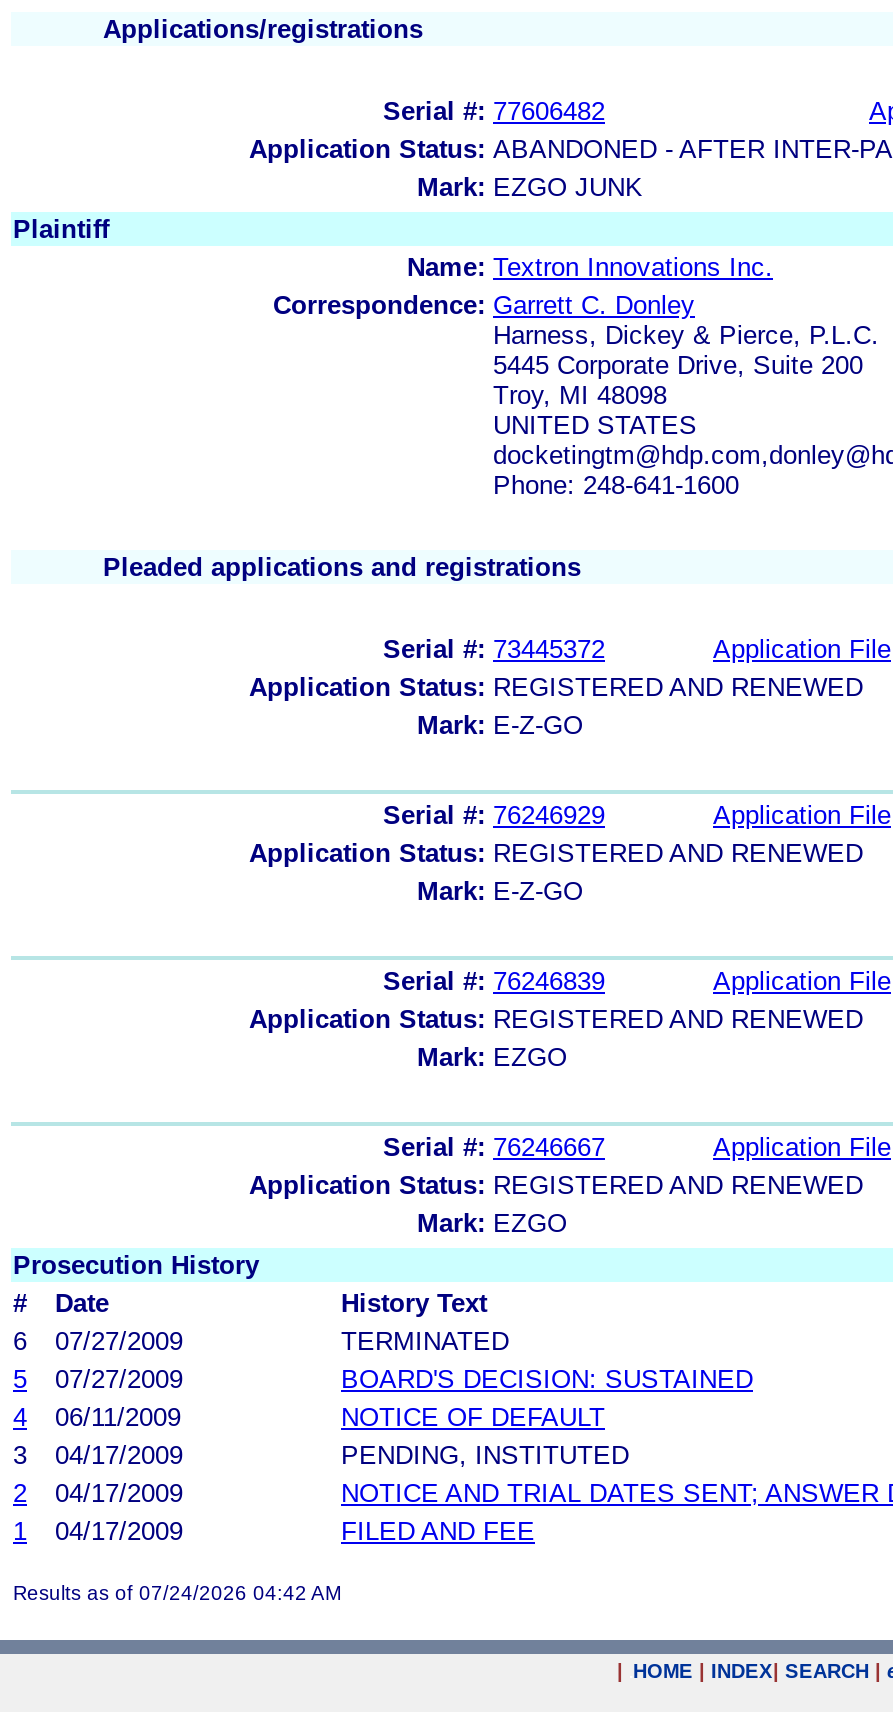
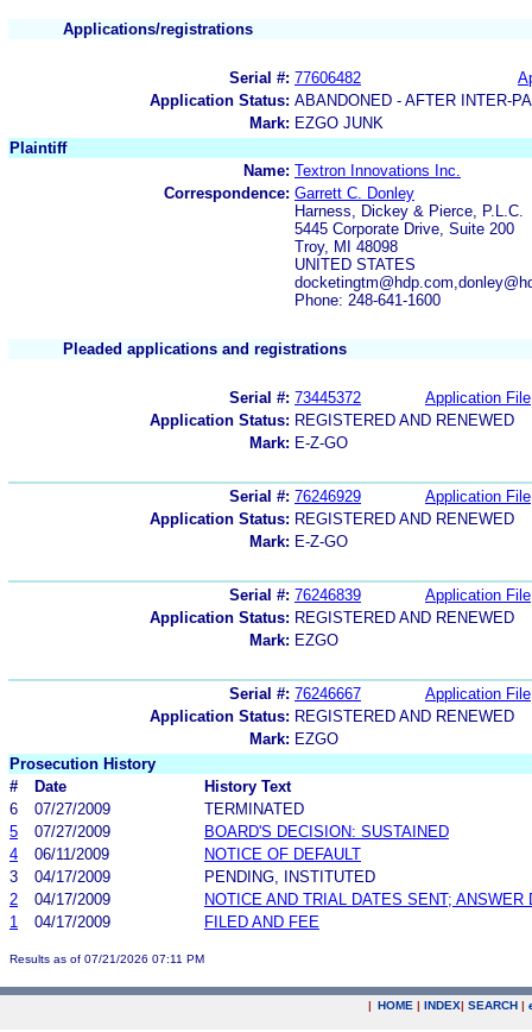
- Results as of 07/24/2026 04:42 AM
+ Results as of 07/21/2026 07:11 PM
